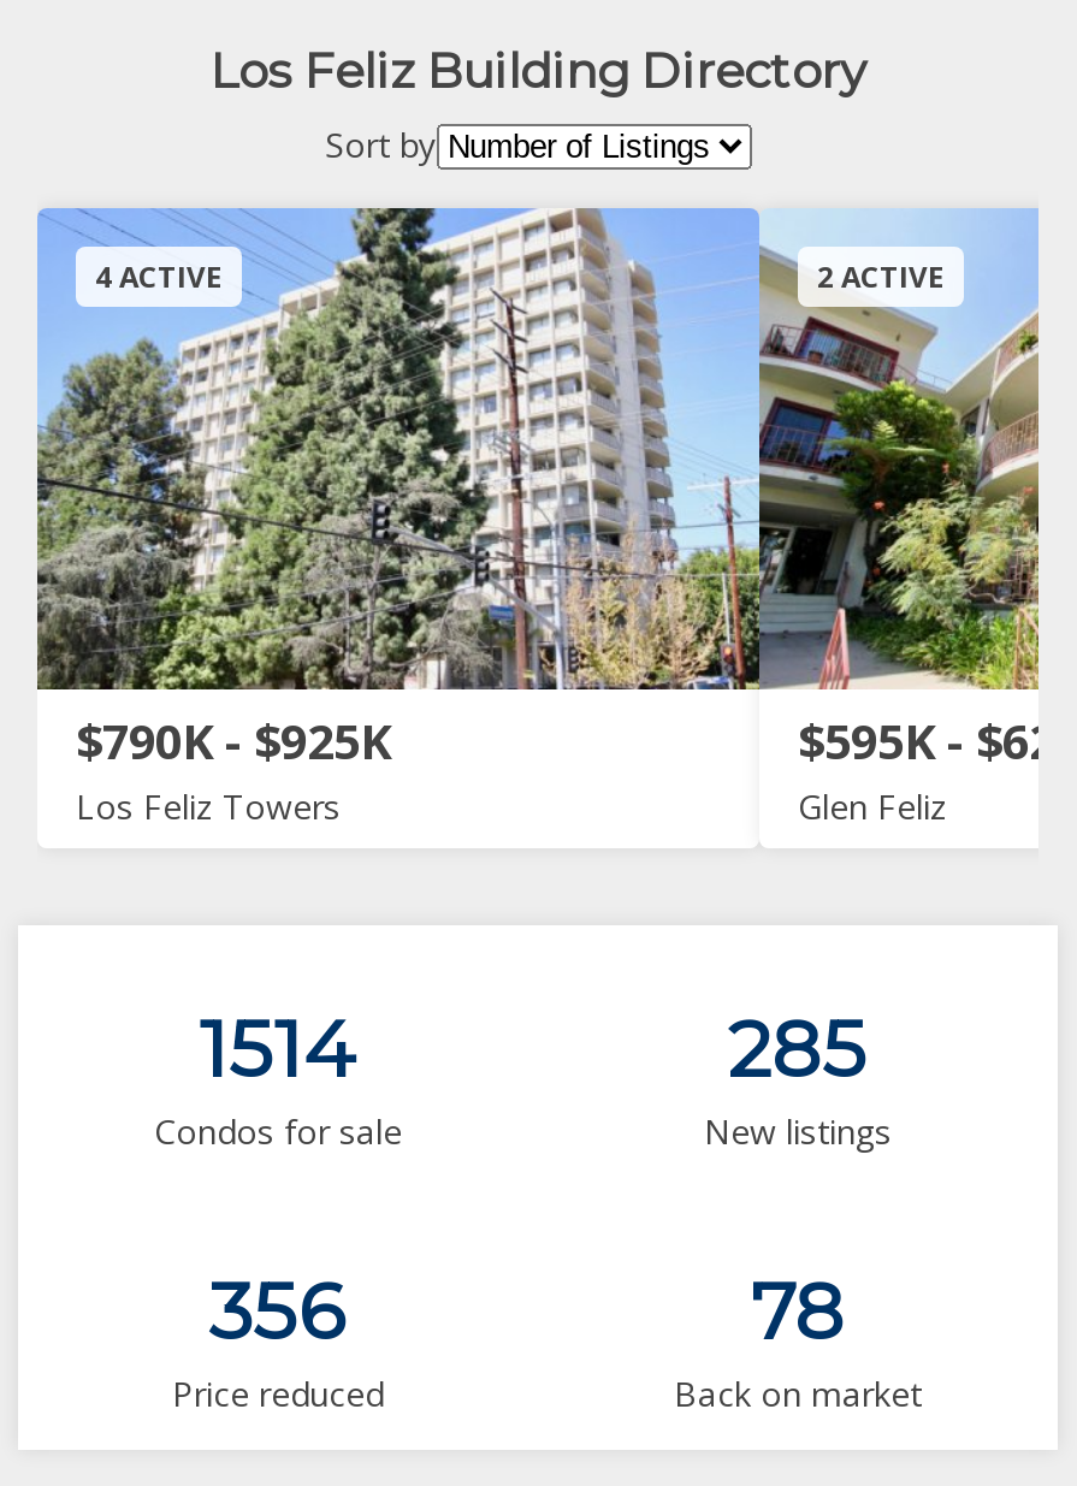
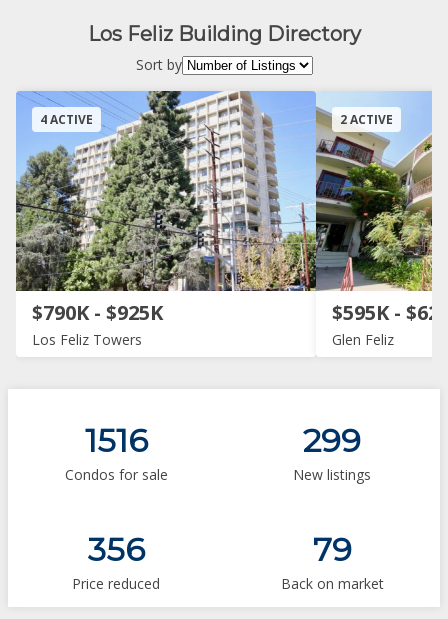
- 1514
+ 1516

- 285
+ 299

- 78
+ 79
